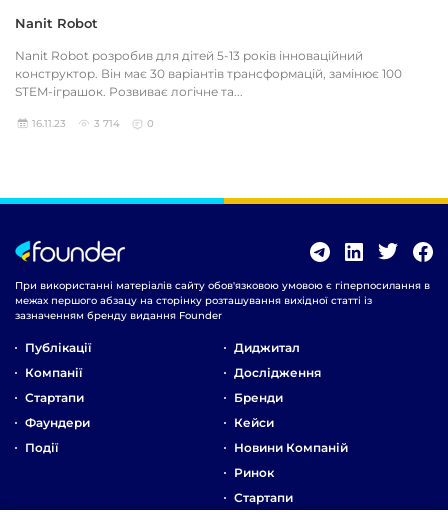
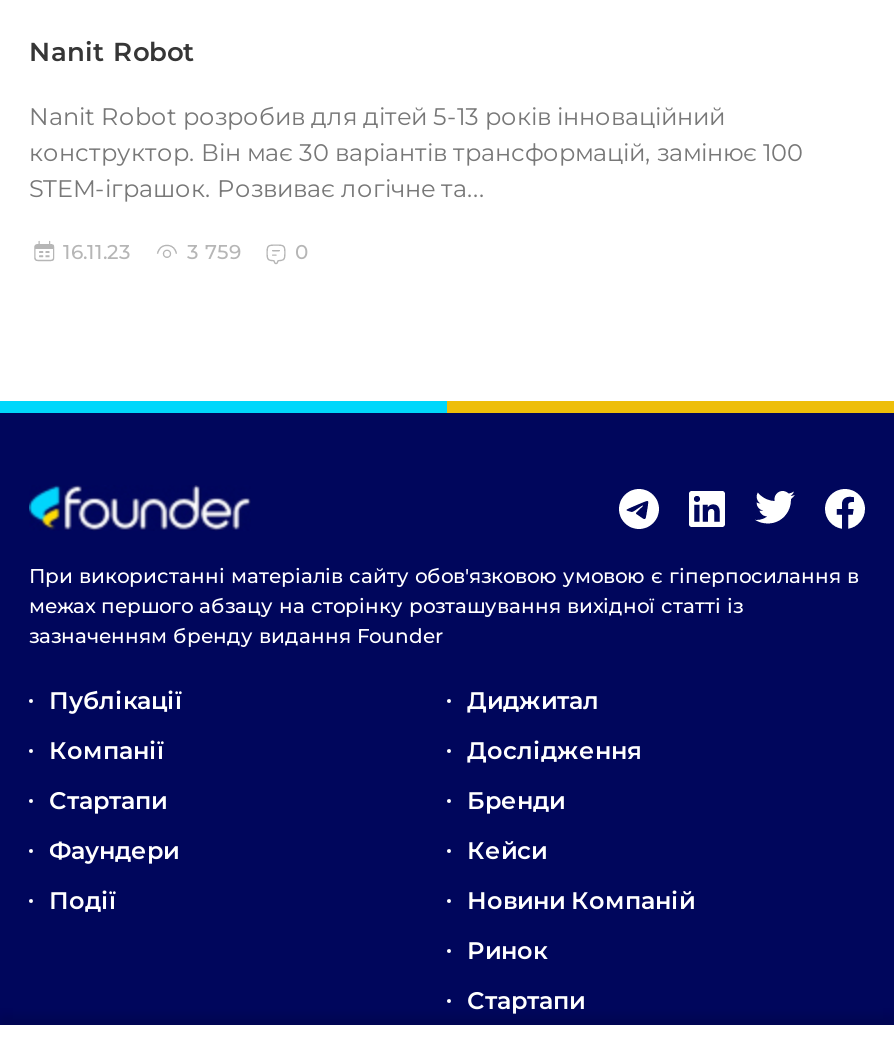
- 3 714
+ 3 759
